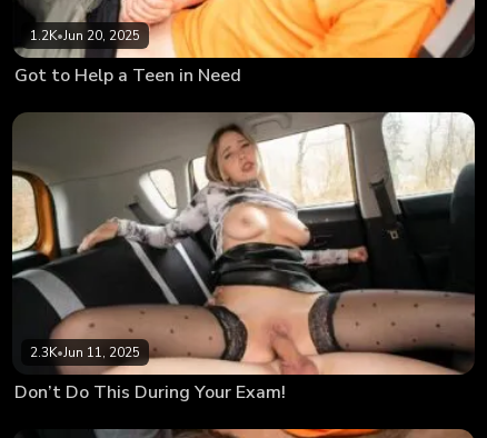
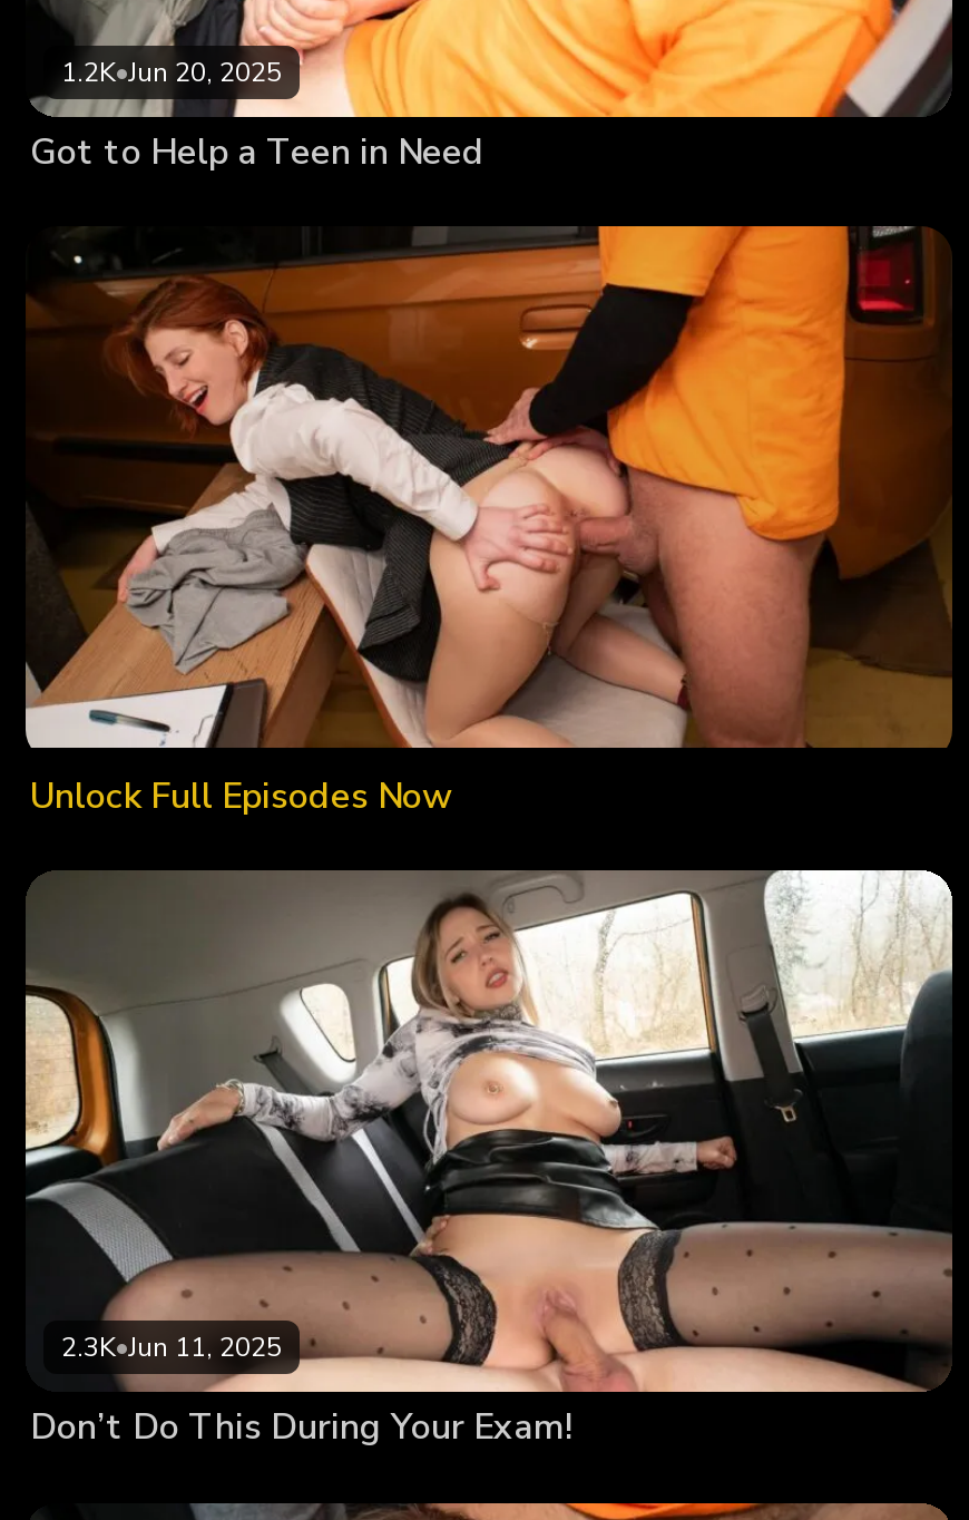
+ [image]
+ Unlock Full Episodes Now
